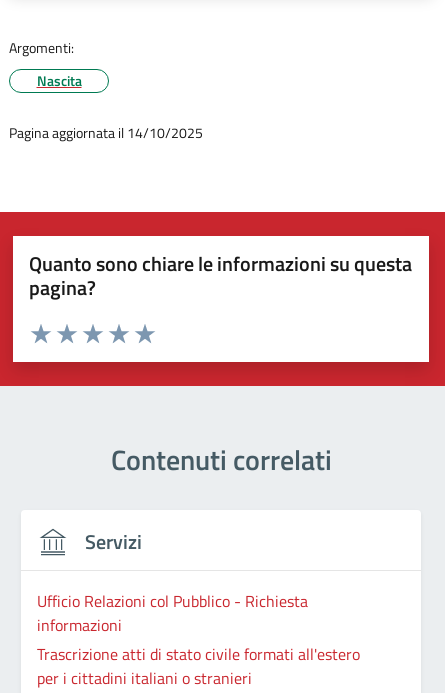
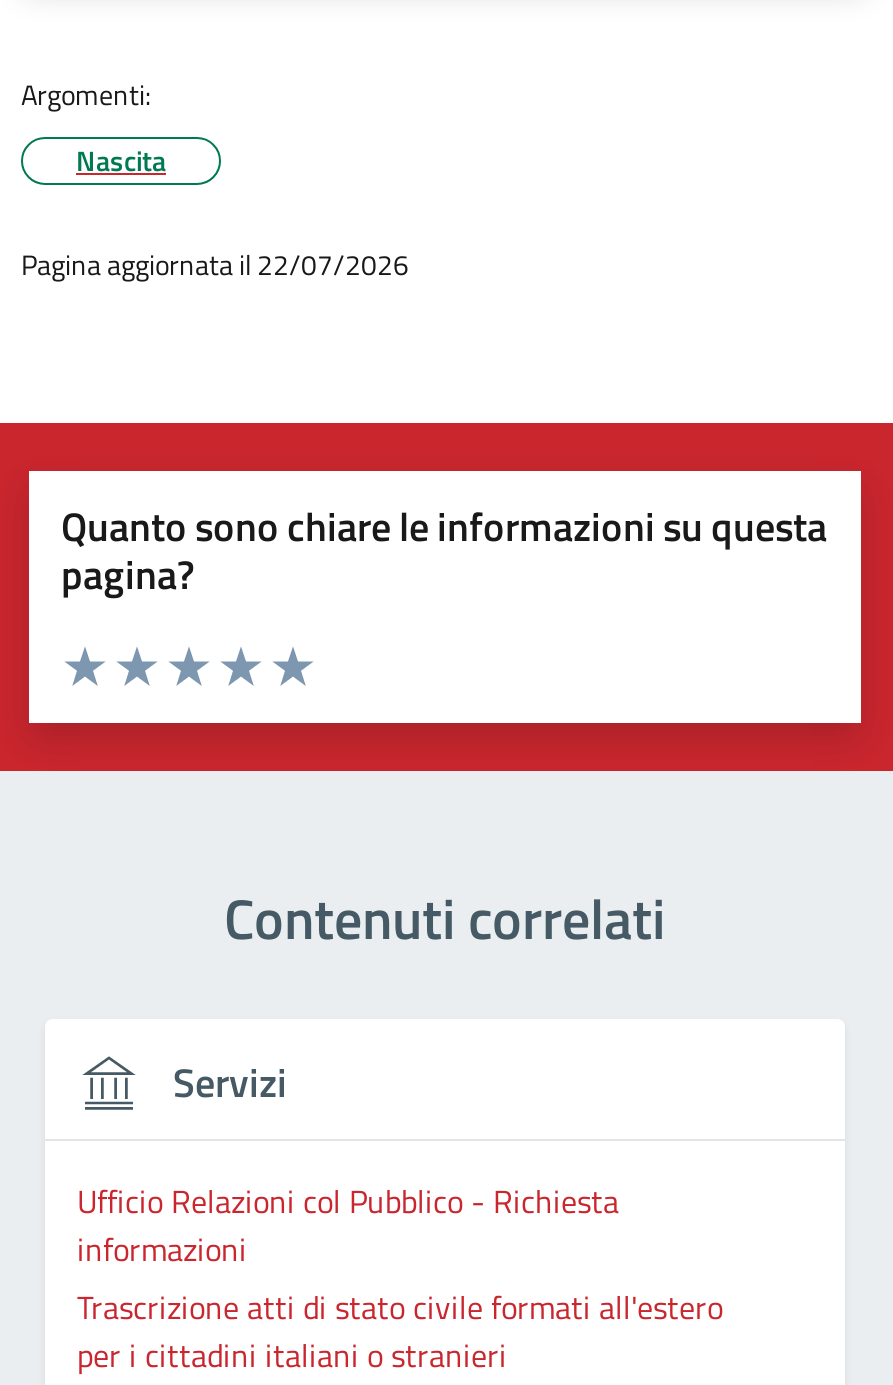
- Pagina aggiornata il 14/10/2025
+ Pagina aggiornata il 22/07/2026
